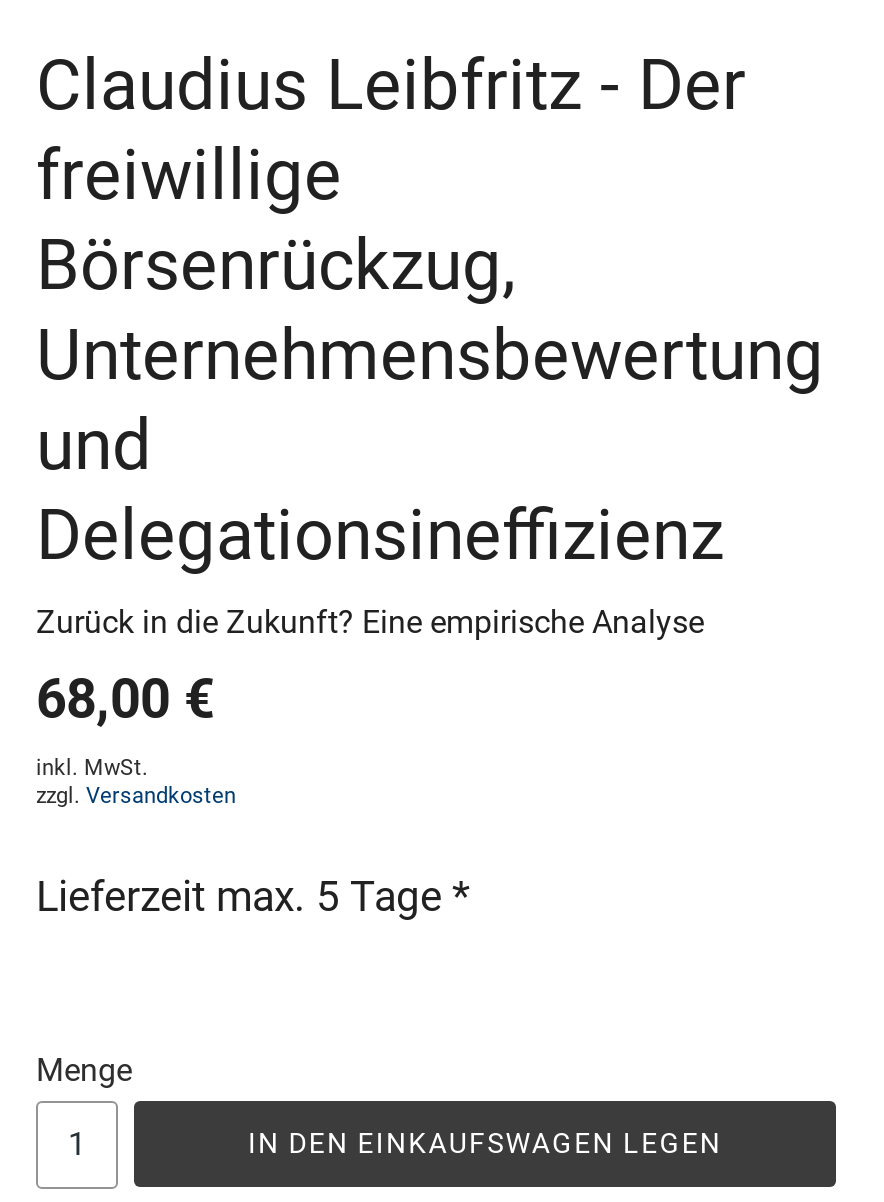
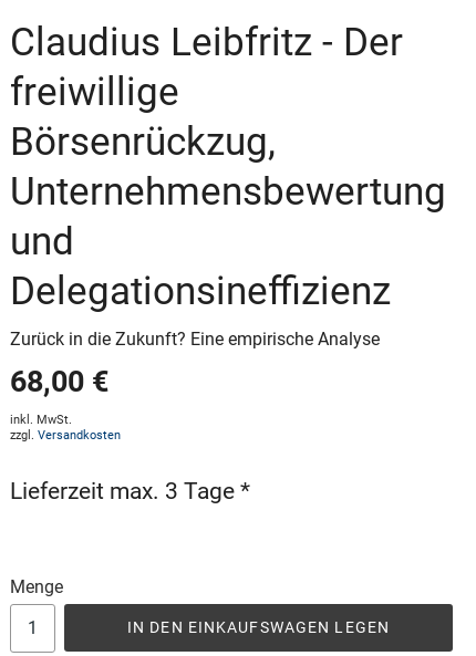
- Lieferzeit max. 5 Tage *
+ Lieferzeit max. 3 Tage *
